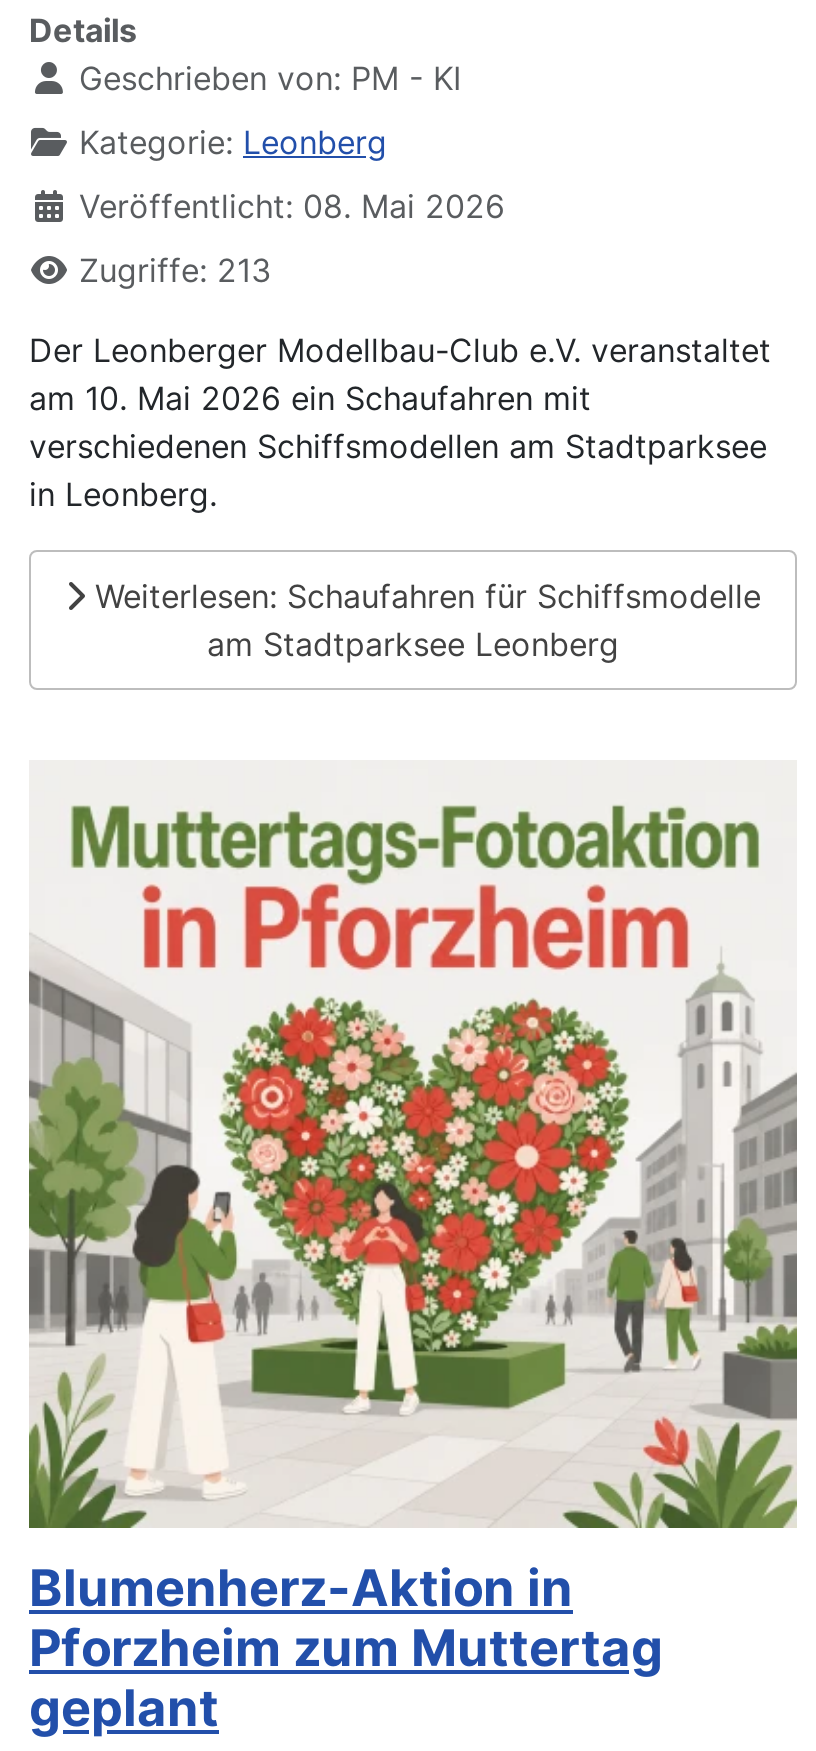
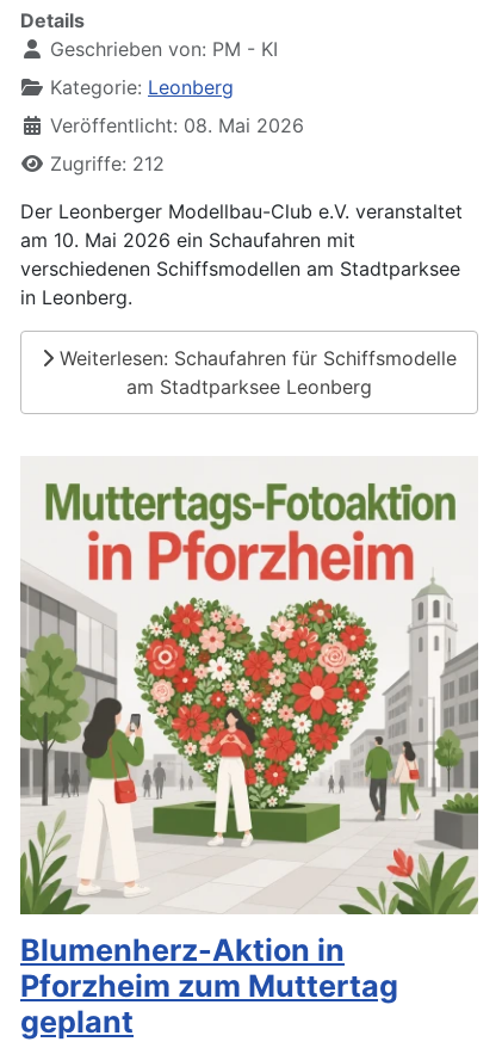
- Zugriffe: 213
+ Zugriffe: 212
